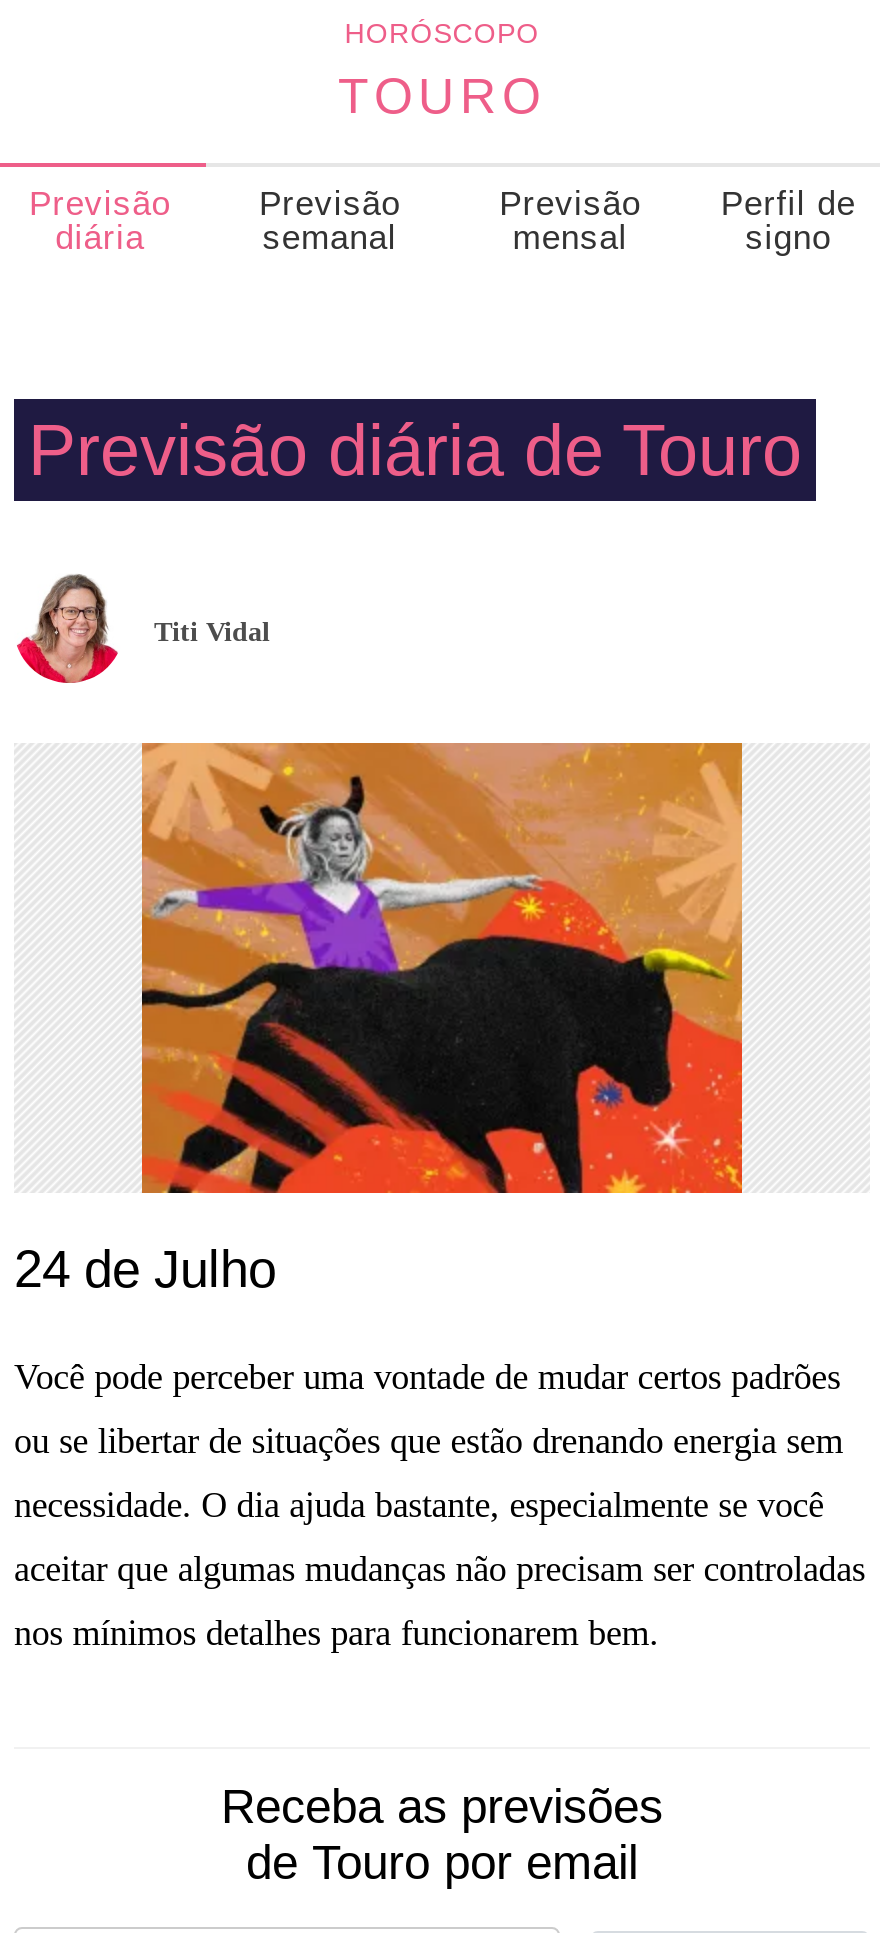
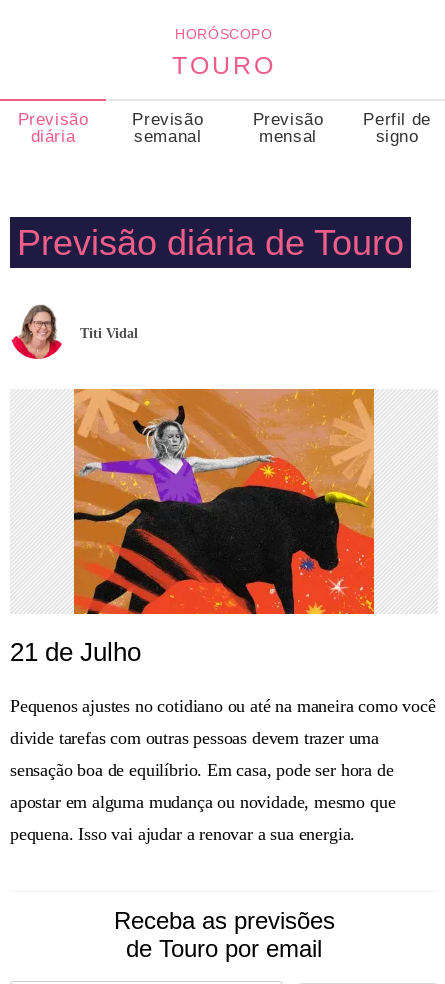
- 24 de Julho
+ 21 de Julho

- Você pode perceber uma vontade de mudar certos padrões
+ Pequenos ajustes no cotidiano ou até na maneira como você

- ou se libertar de situações que estão drenando energia sem
+ divide tarefas com outras pessoas devem trazer uma

- necessidade. O dia ajuda bastante, especialmente se você
+ sensação boa de equilíbrio. Em casa, pode ser hora de

- aceitar que algumas mudanças não precisam ser controladas
+ apostar em alguma mudança ou novidade, mesmo que

- nos mínimos detalhes para funcionarem bem.
+ pequena. Isso vai ajudar a renovar a sua energia.
